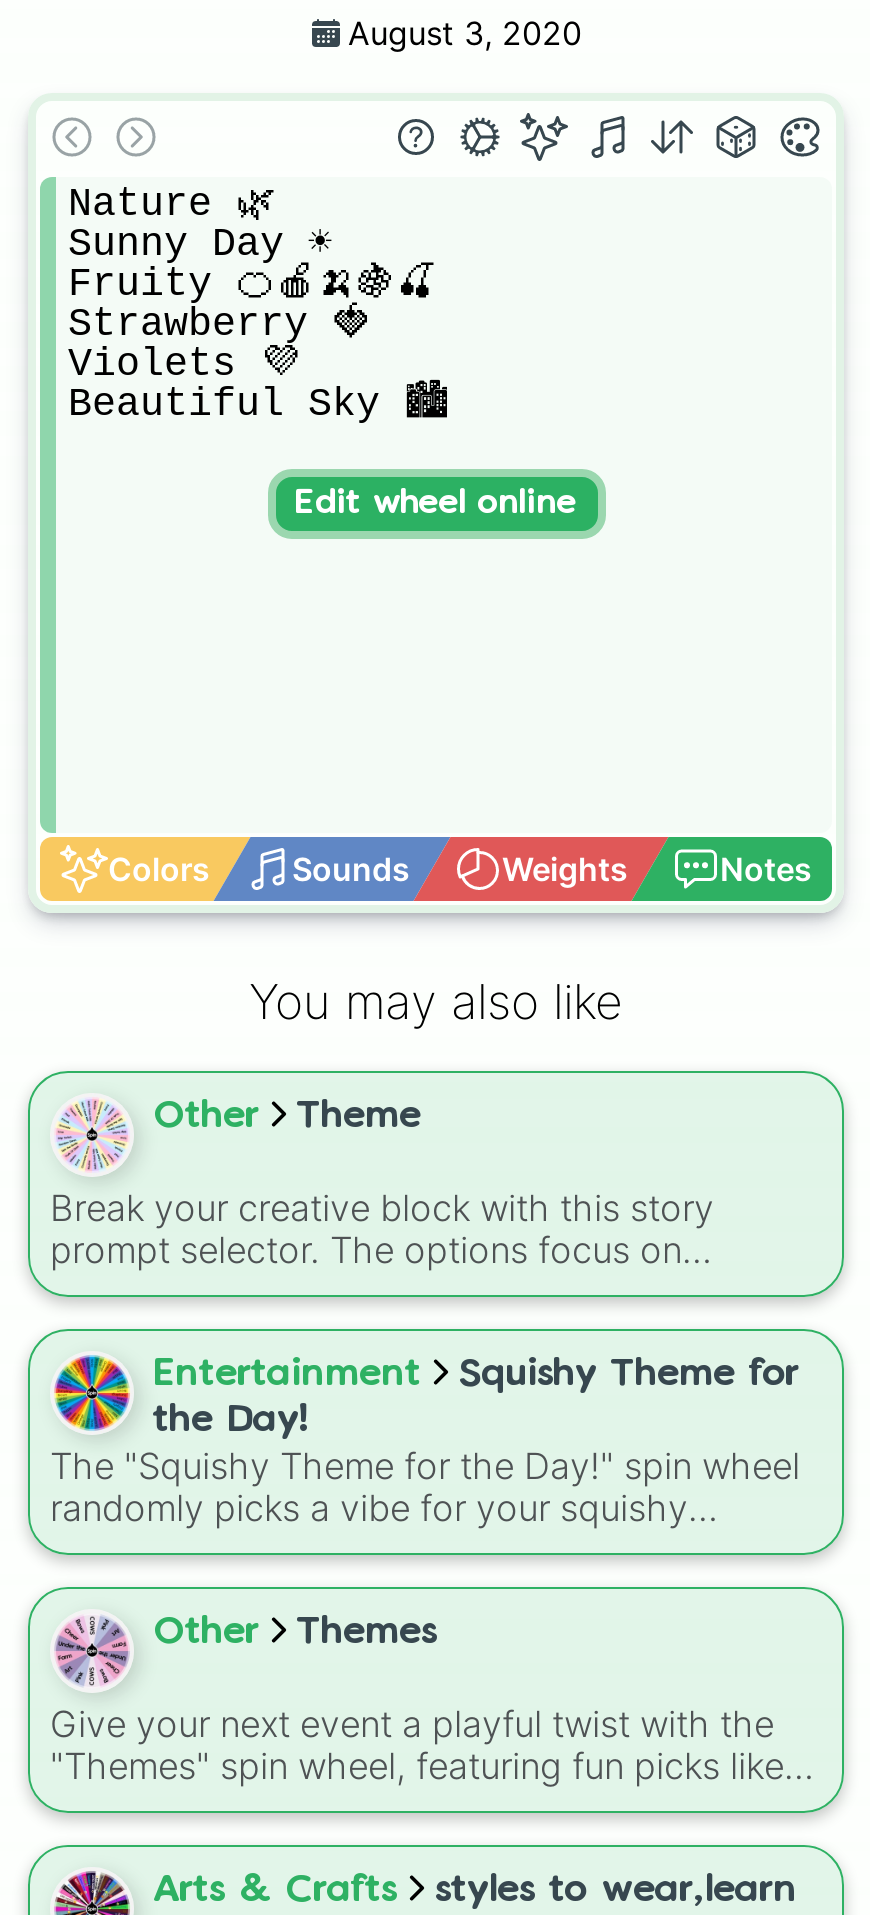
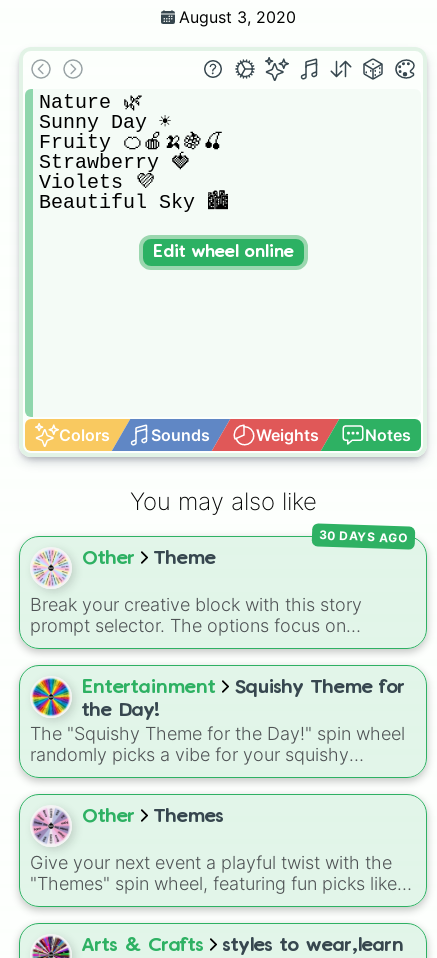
+ 30 DAYS AGO
